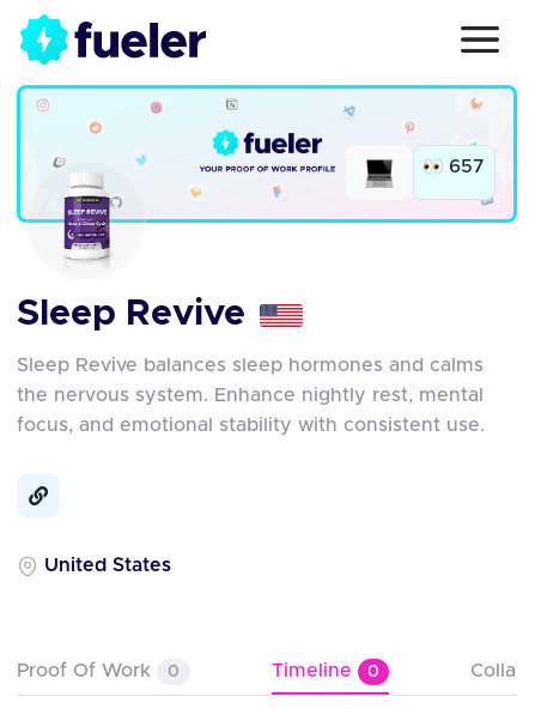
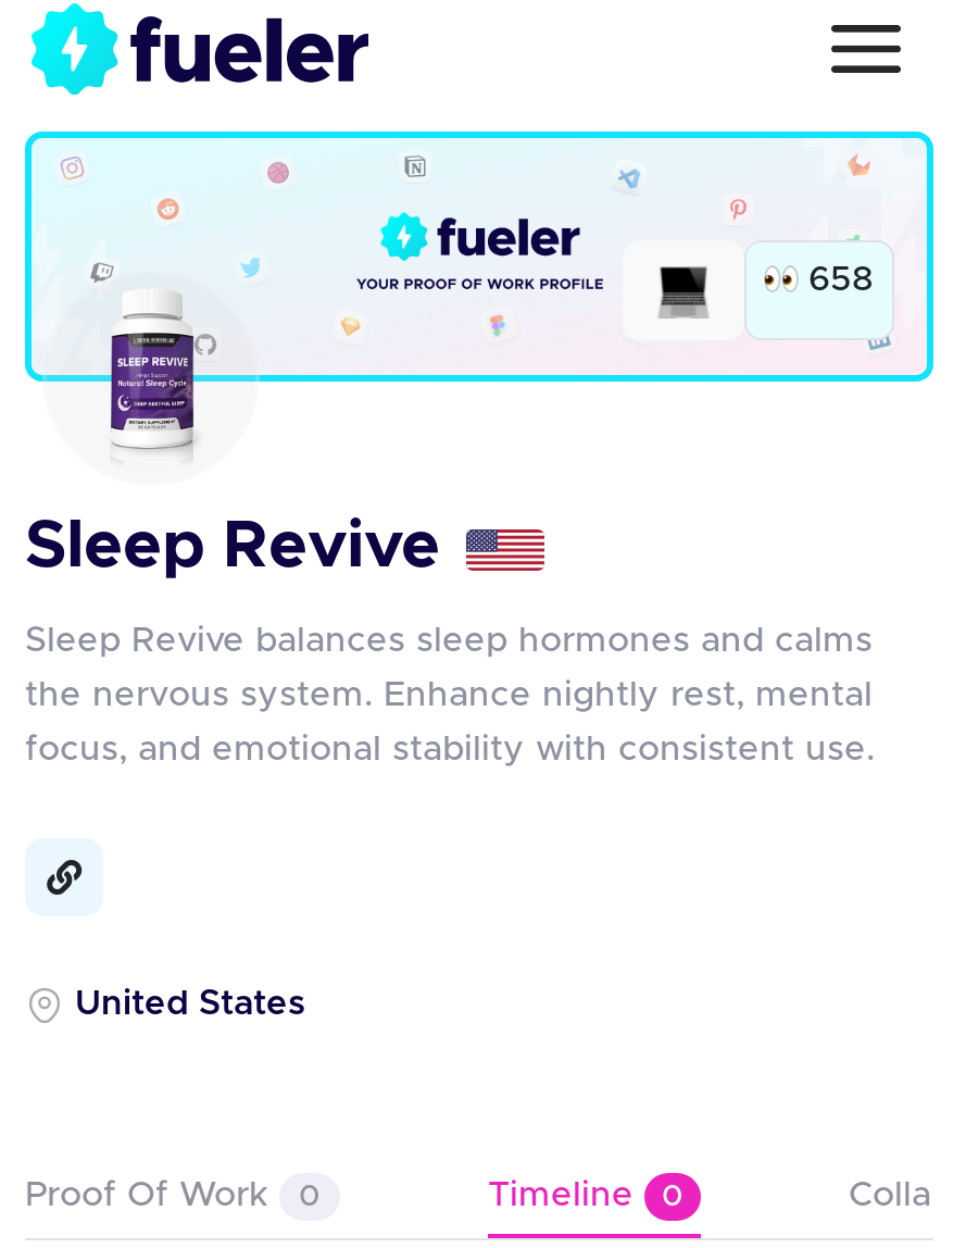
- 657
+ 658
